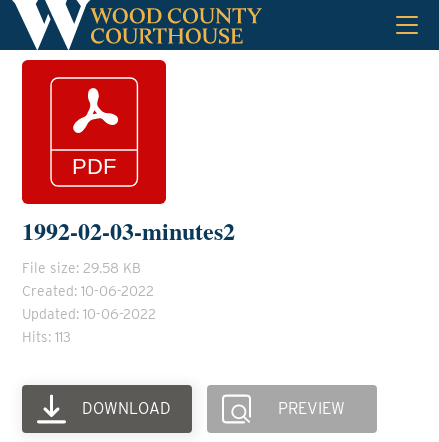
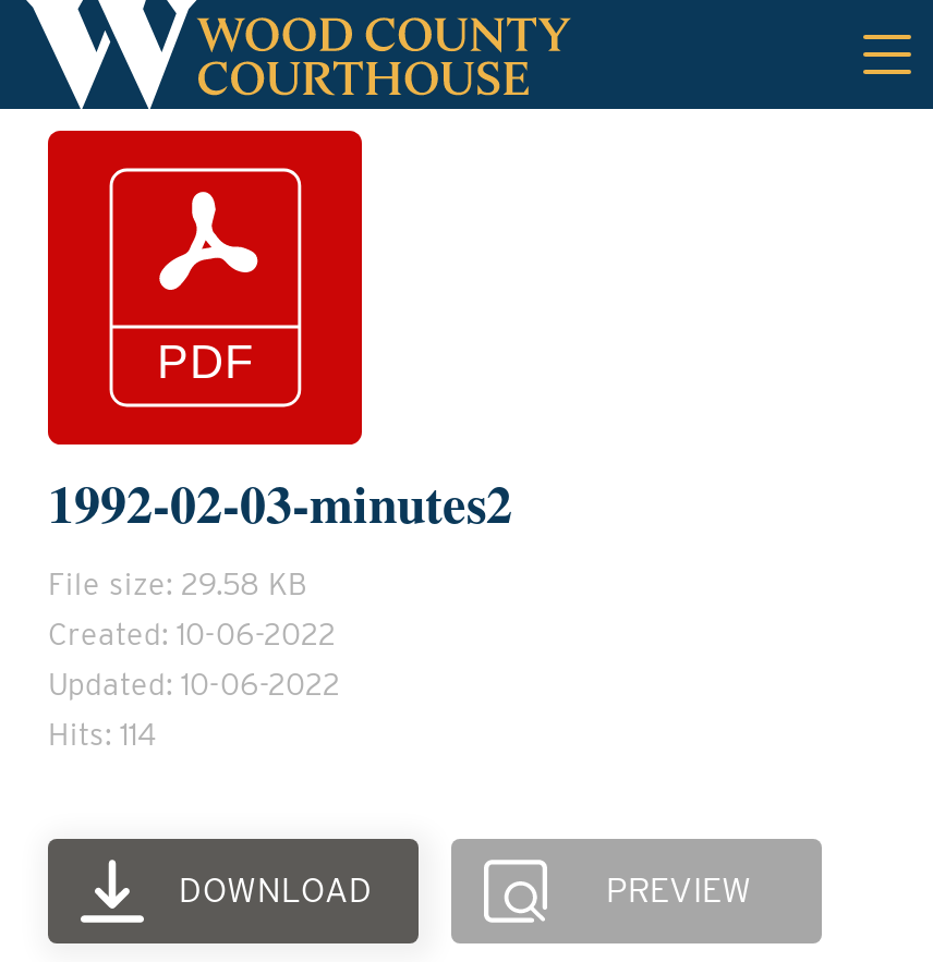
- Hits: 113
+ Hits: 114
